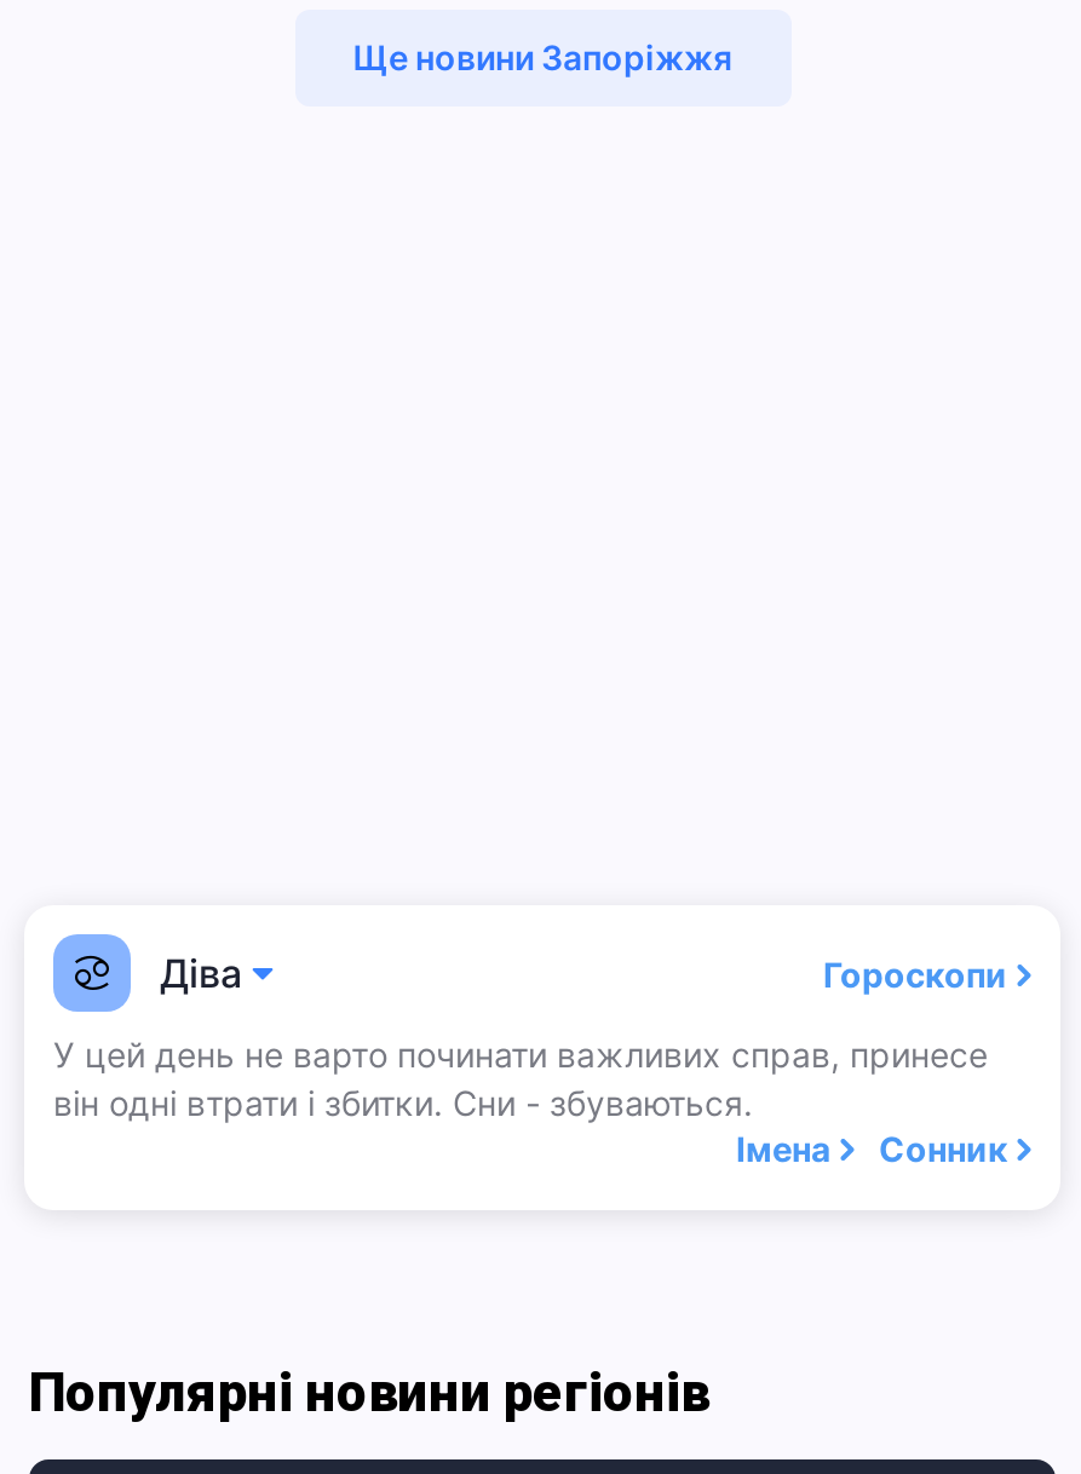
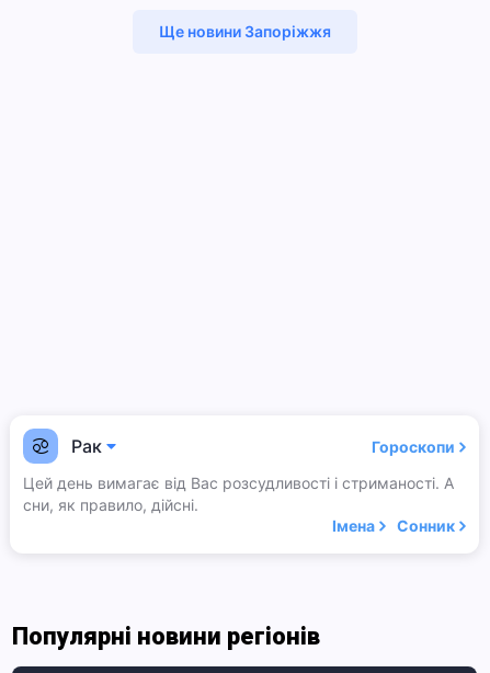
- Діва
+ Рак

- У цей день не варто починати важливих справ, принесе
- він одні втрати і збитки. Сни - збуваються.
+ Цей день вимагає від Вас розсудливості і стриманості. А
+ сни, як правило, дійсні.
